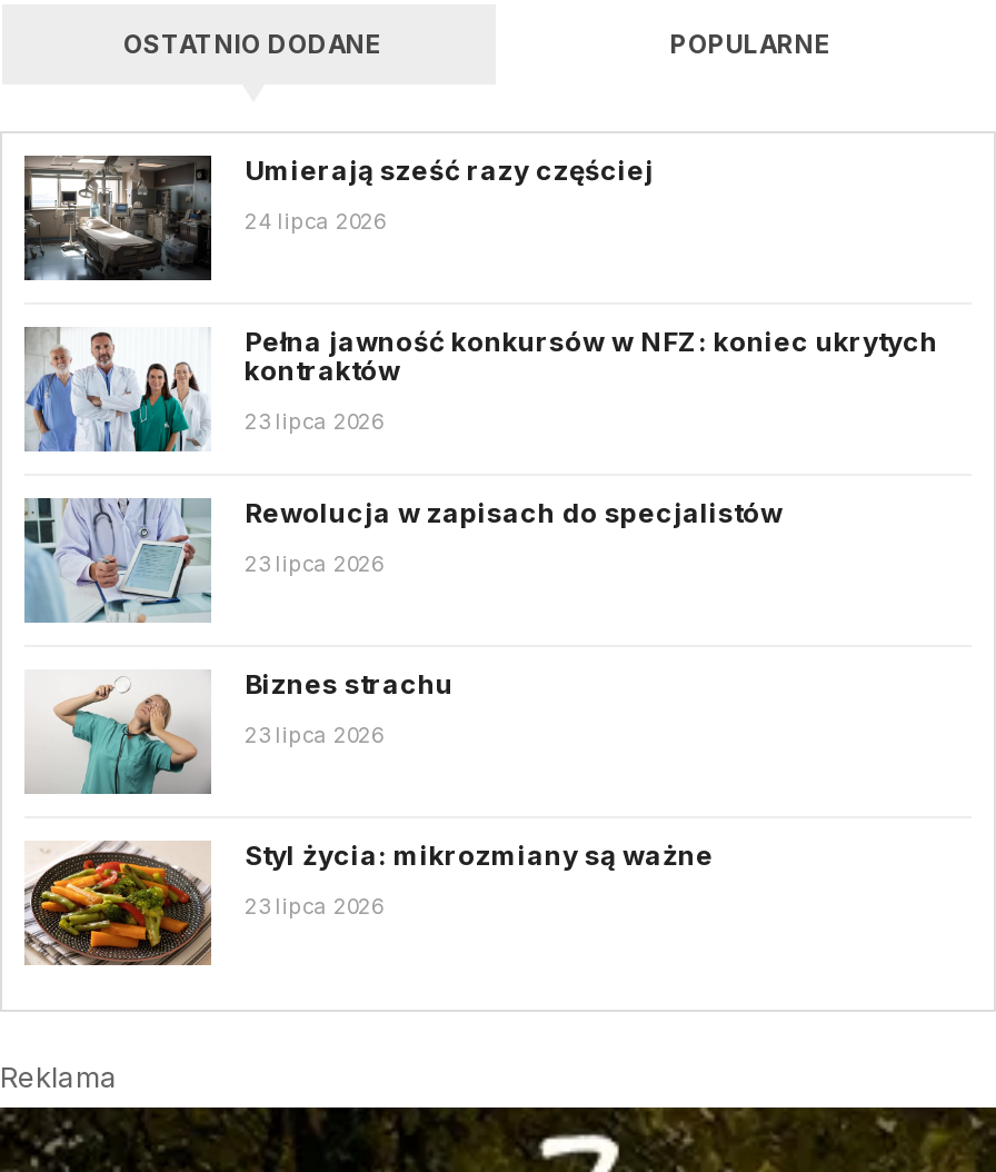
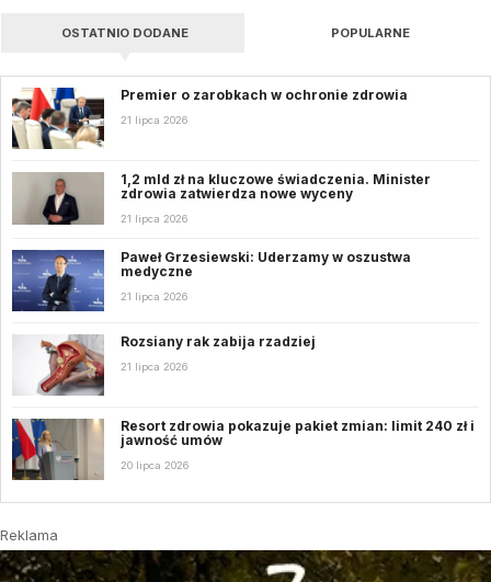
- [image]
- Umierają sześć razy częściej
+ [image]
+ Premier o zarobkach w ochronie zdrowia

- 24 lipca 2026
+ 21 lipca 2026

- [image]
- Pełna jawność konkursów w NFZ: koniec ukrytych
- kontraktów
+ [image]
+ 1,2 mld zł na kluczowe świadczenia. Minister
+ zdrowia zatwierdza nowe wyceny

- 23 lipca 2026
+ 21 lipca 2026

- [image]
- Rewolucja w zapisach do specjalistów
+ [image]
+ Paweł Grzesiewski: Uderzamy w oszustwa
+ medyczne

- 23 lipca 2026
+ 21 lipca 2026

- [image]
- Biznes strachu
+ [image]
+ Rozsiany rak zabija rzadziej

- 23 lipca 2026
+ 21 lipca 2026

- [image]
- Styl życia: mikrozmiany są ważne
+ [image]
+ Resort zdrowia pokazuje pakiet zmian: limit 240 zł i
+ jawność umów

- 23 lipca 2026
+ 20 lipca 2026
